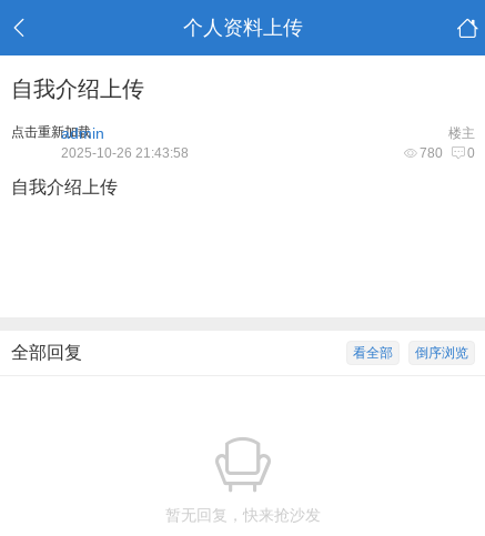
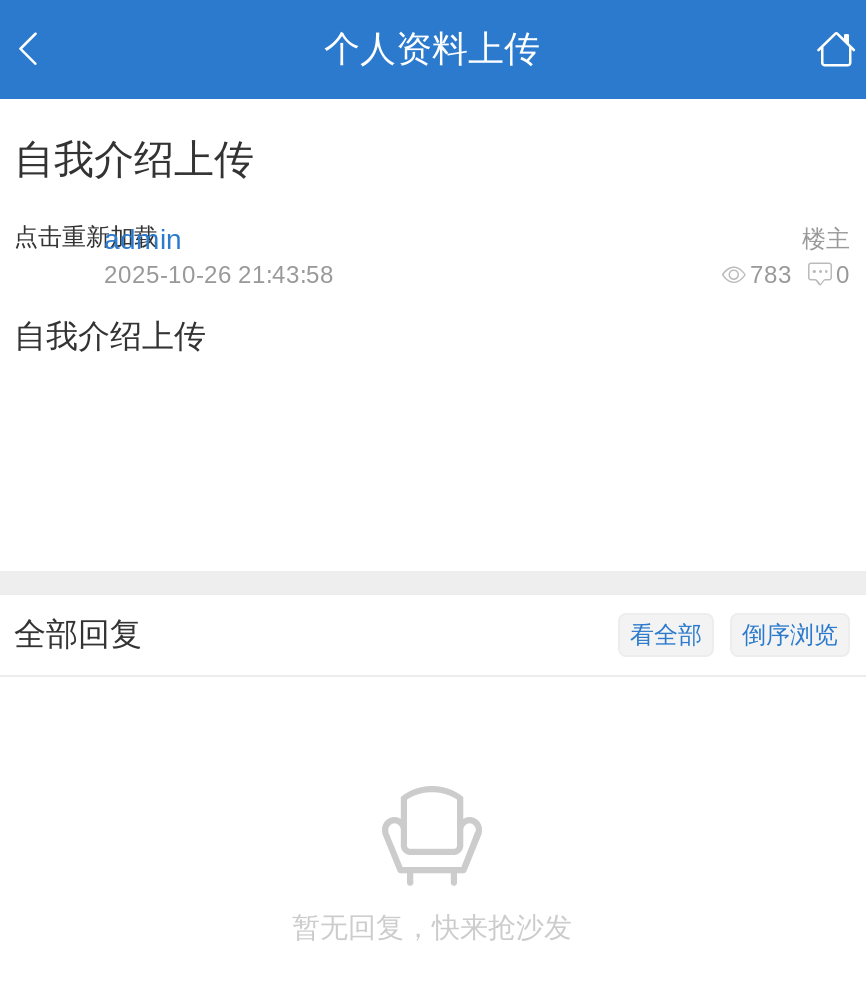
- 780 0
+ 783 0
